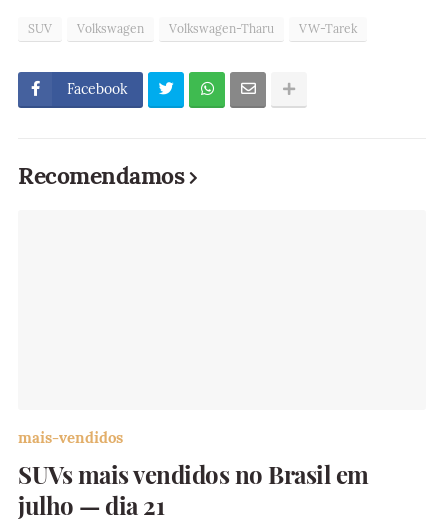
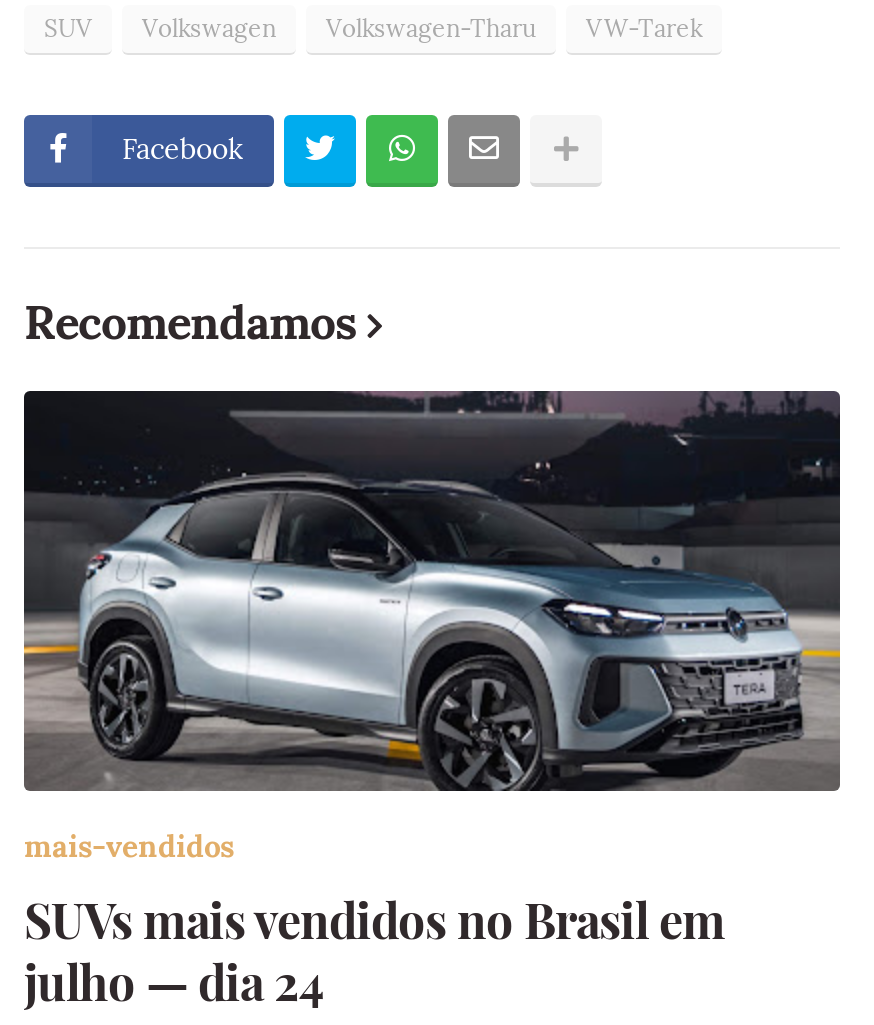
+ [image]

- julho — dia 21
+ julho — dia 24
